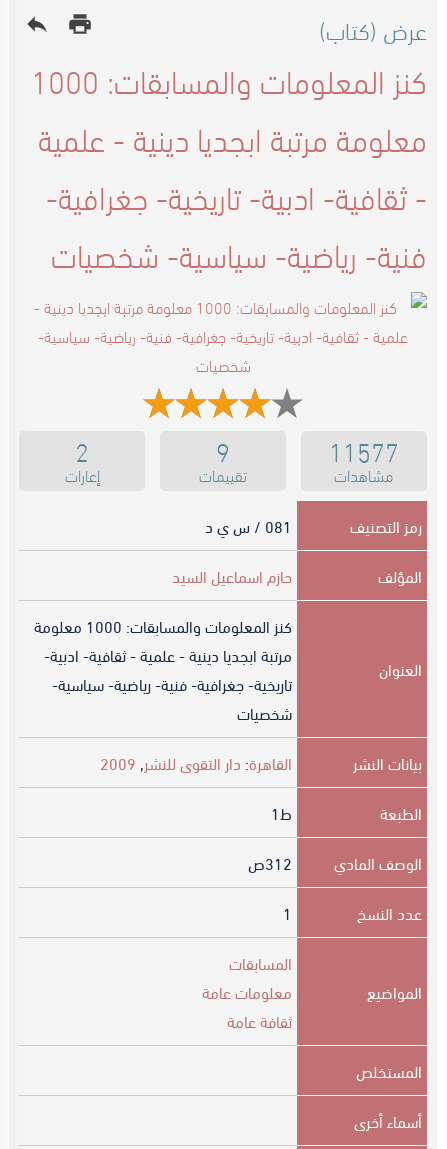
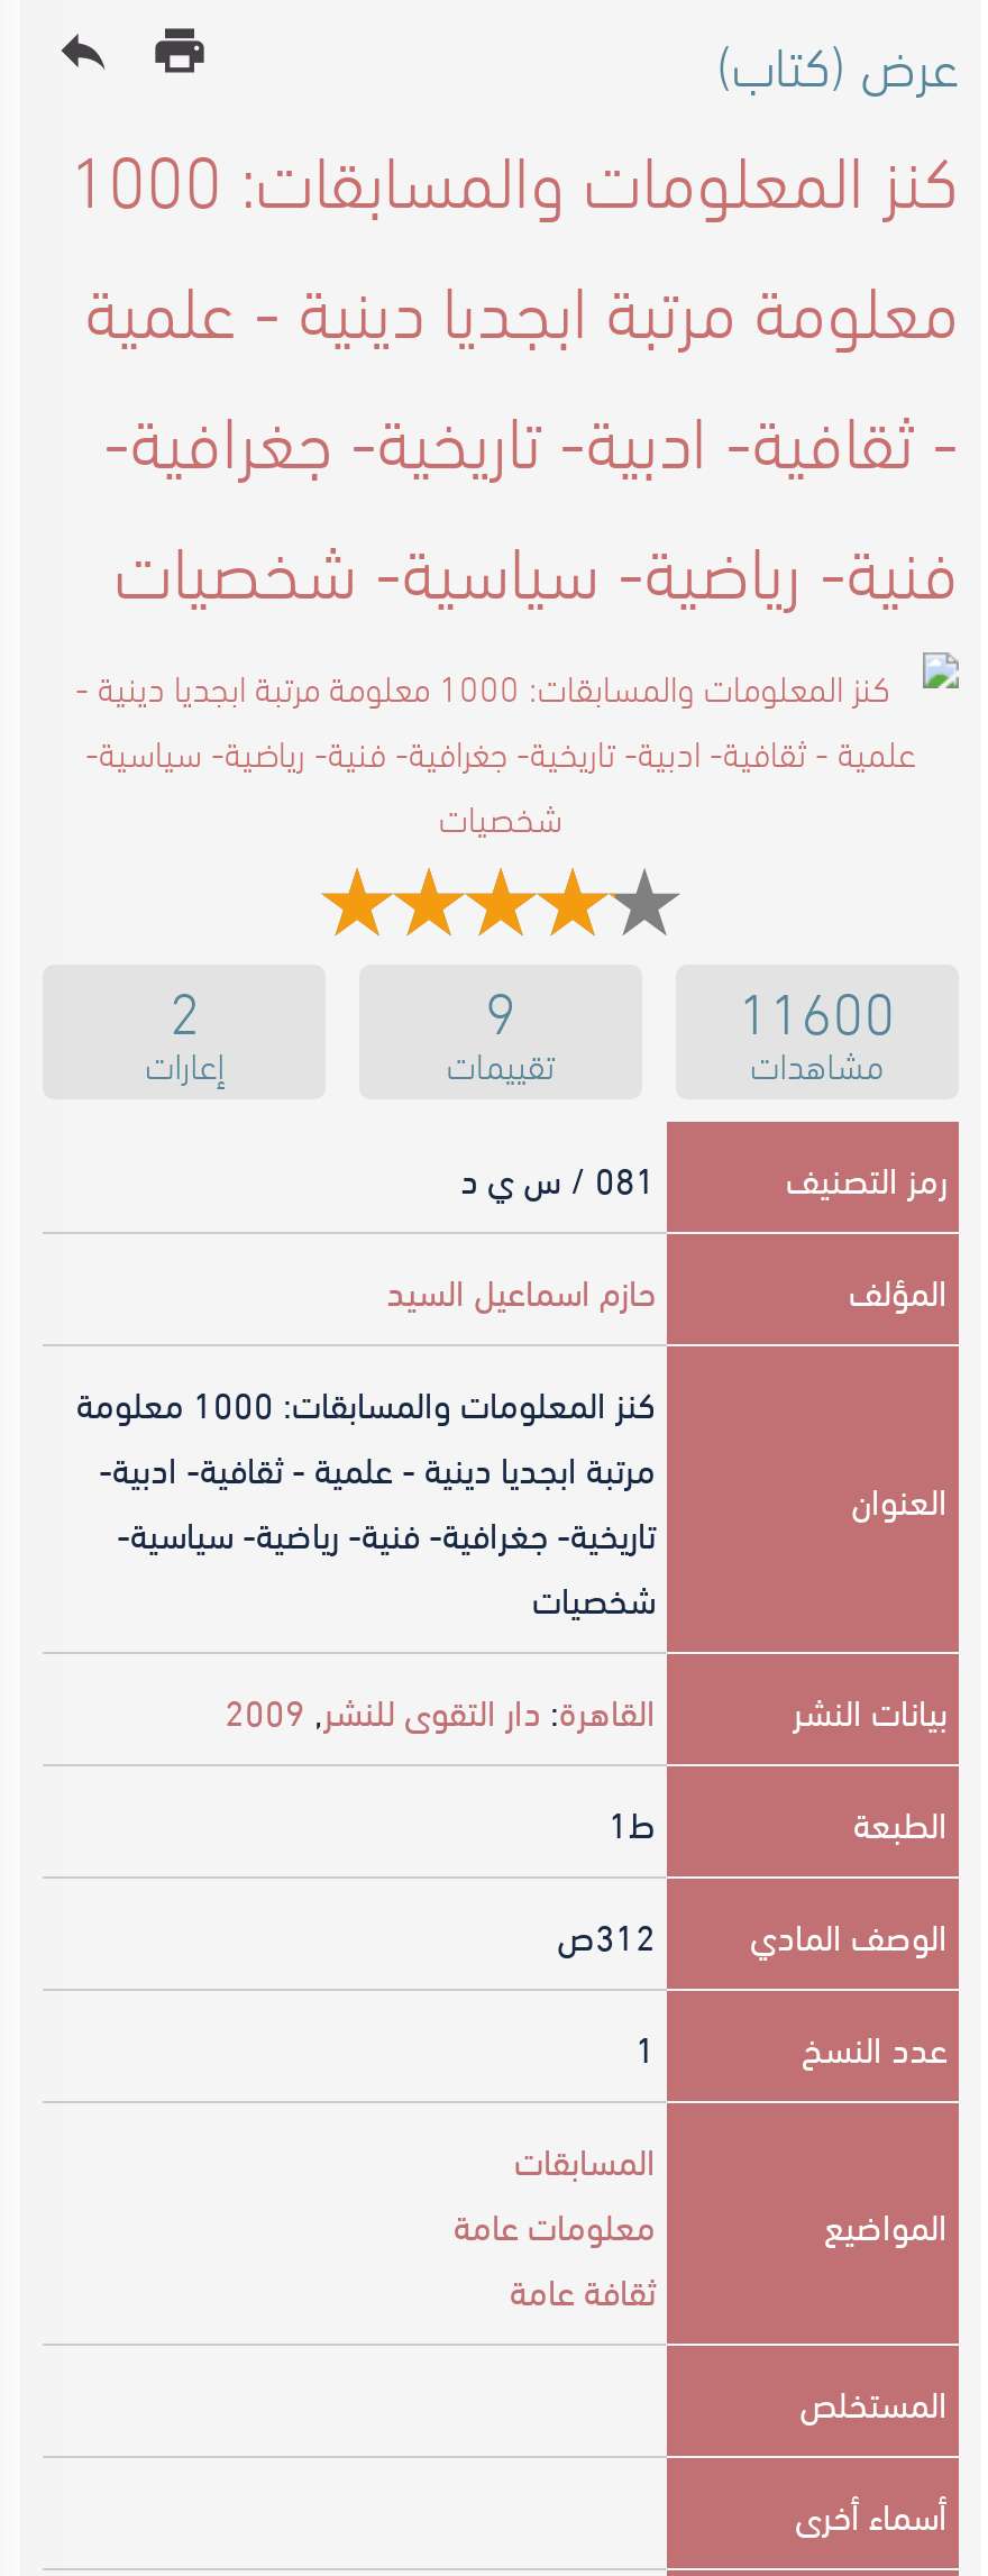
- 11577
+ 11600
